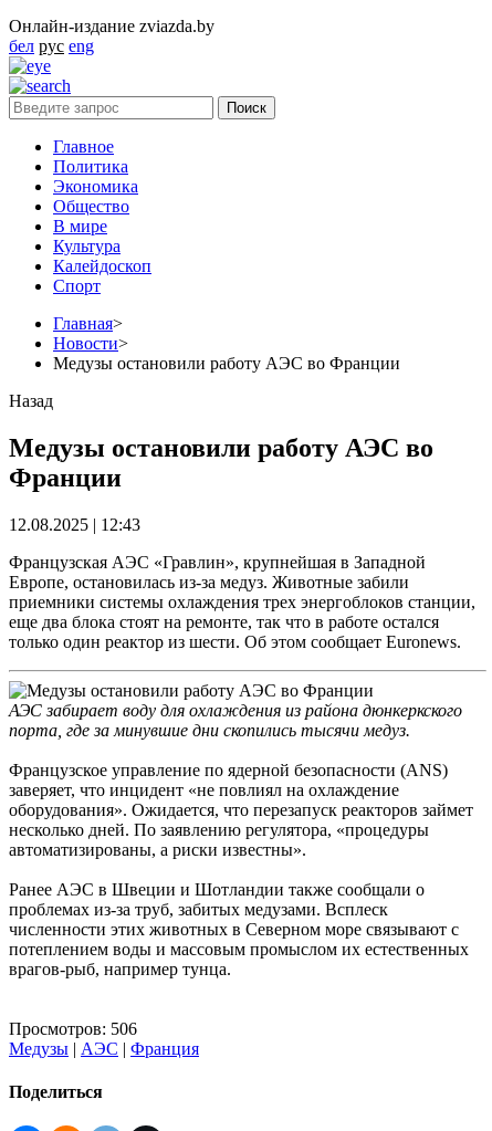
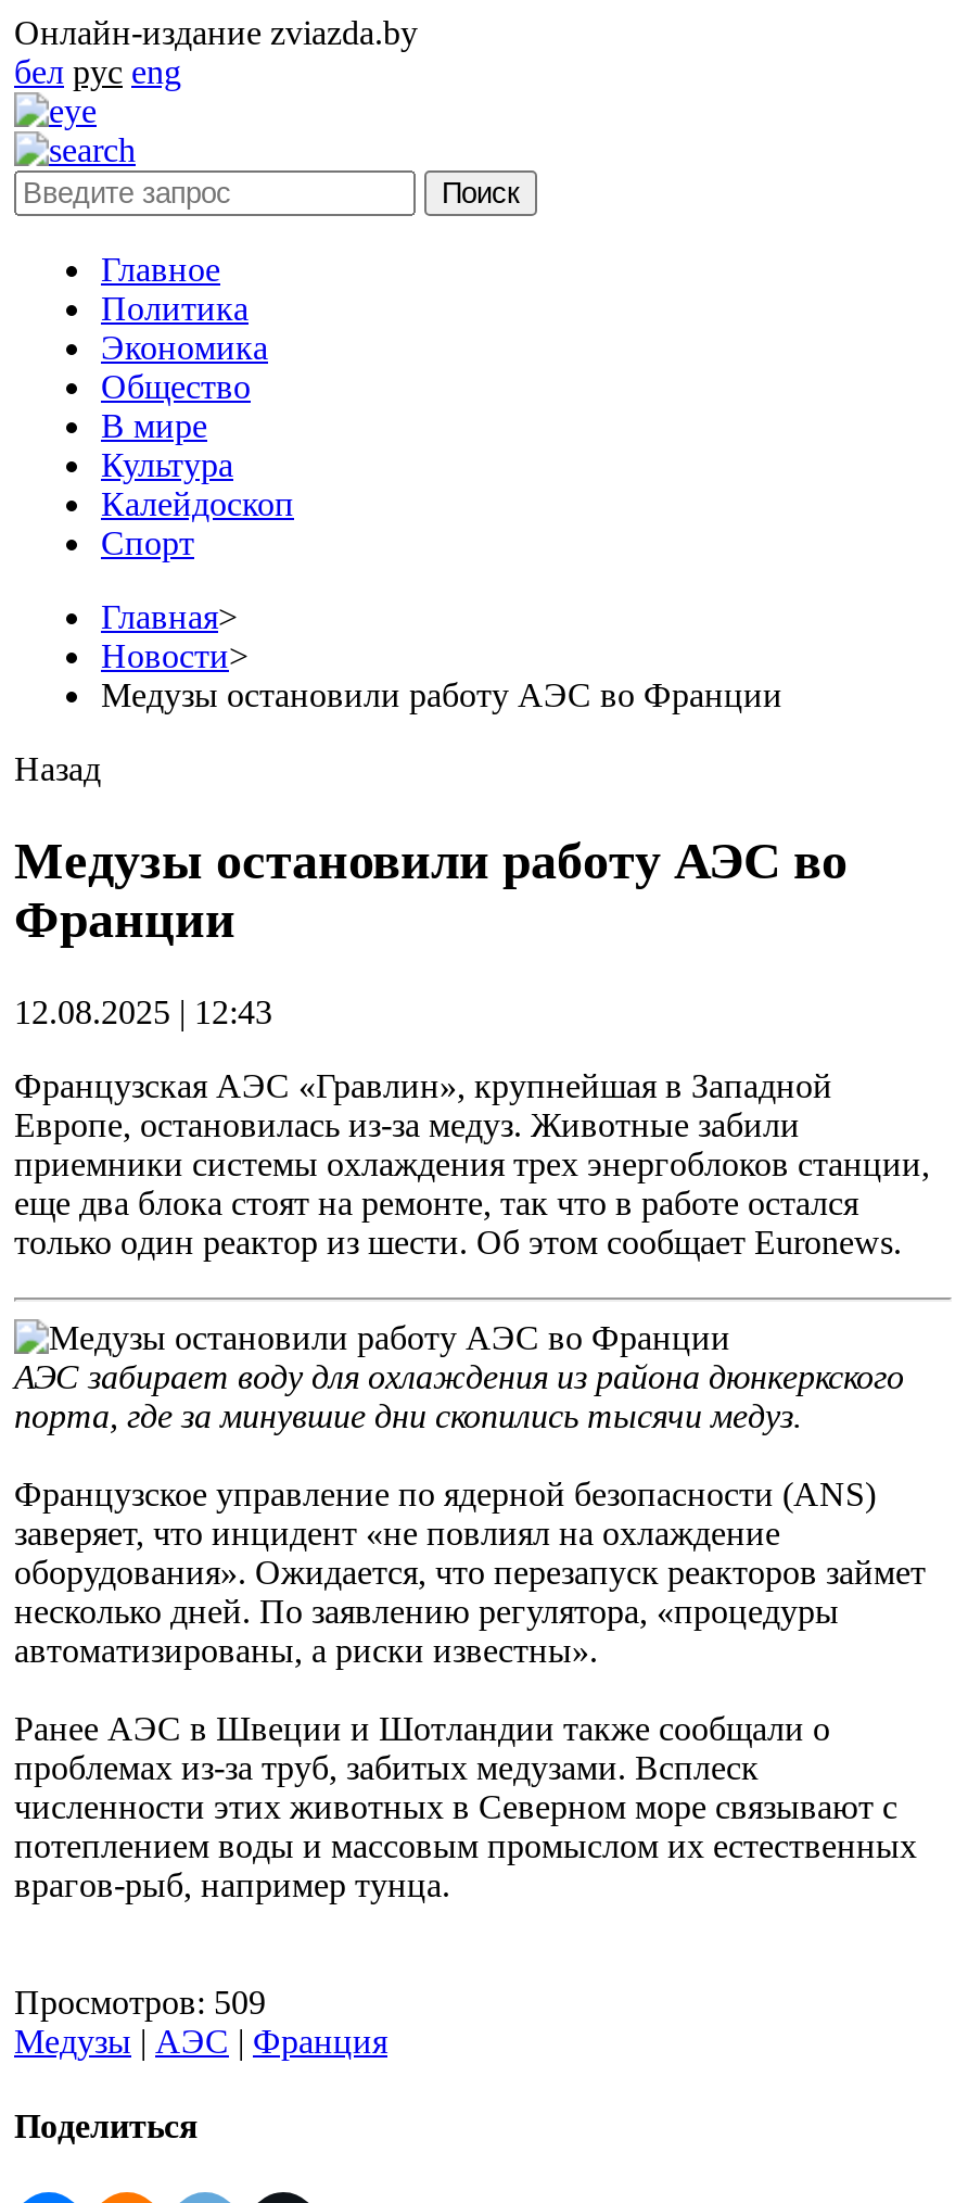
- Просмотров: 506
+ Просмотров: 509
